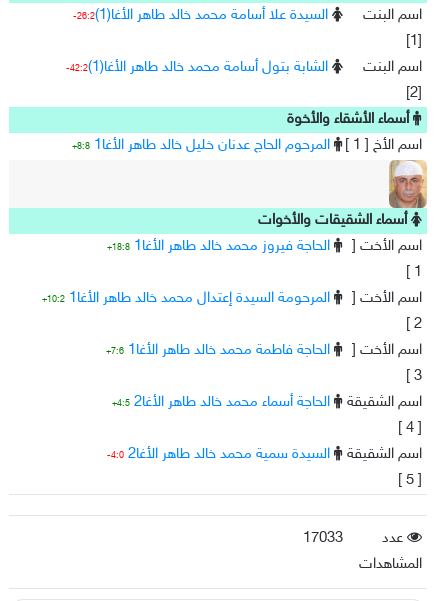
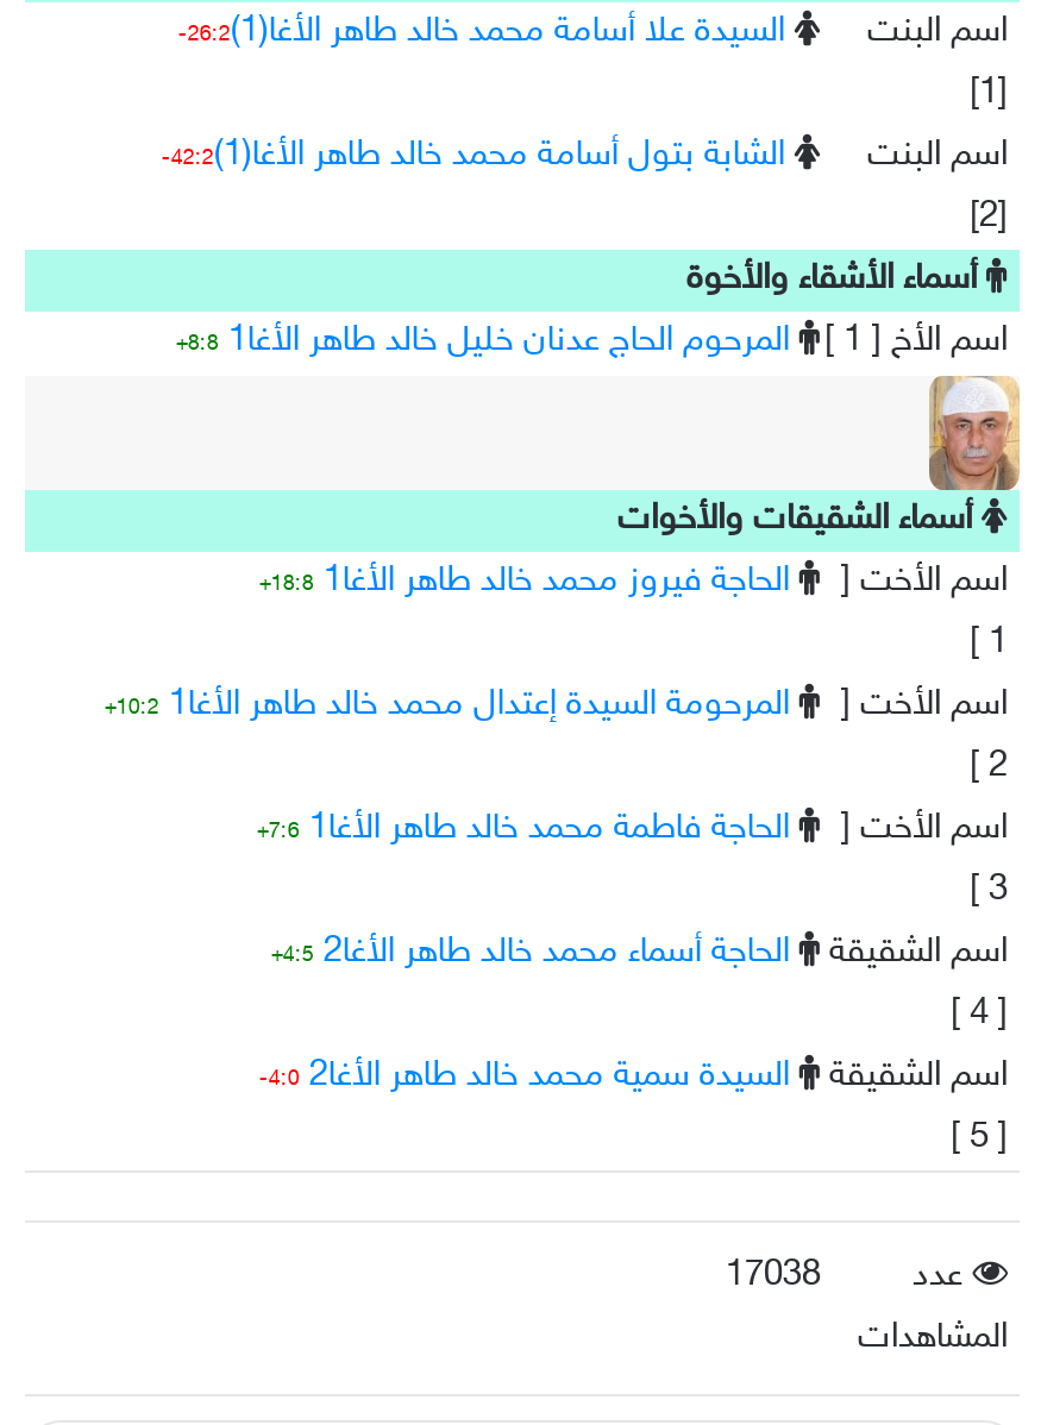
- 17033
+ 17038
